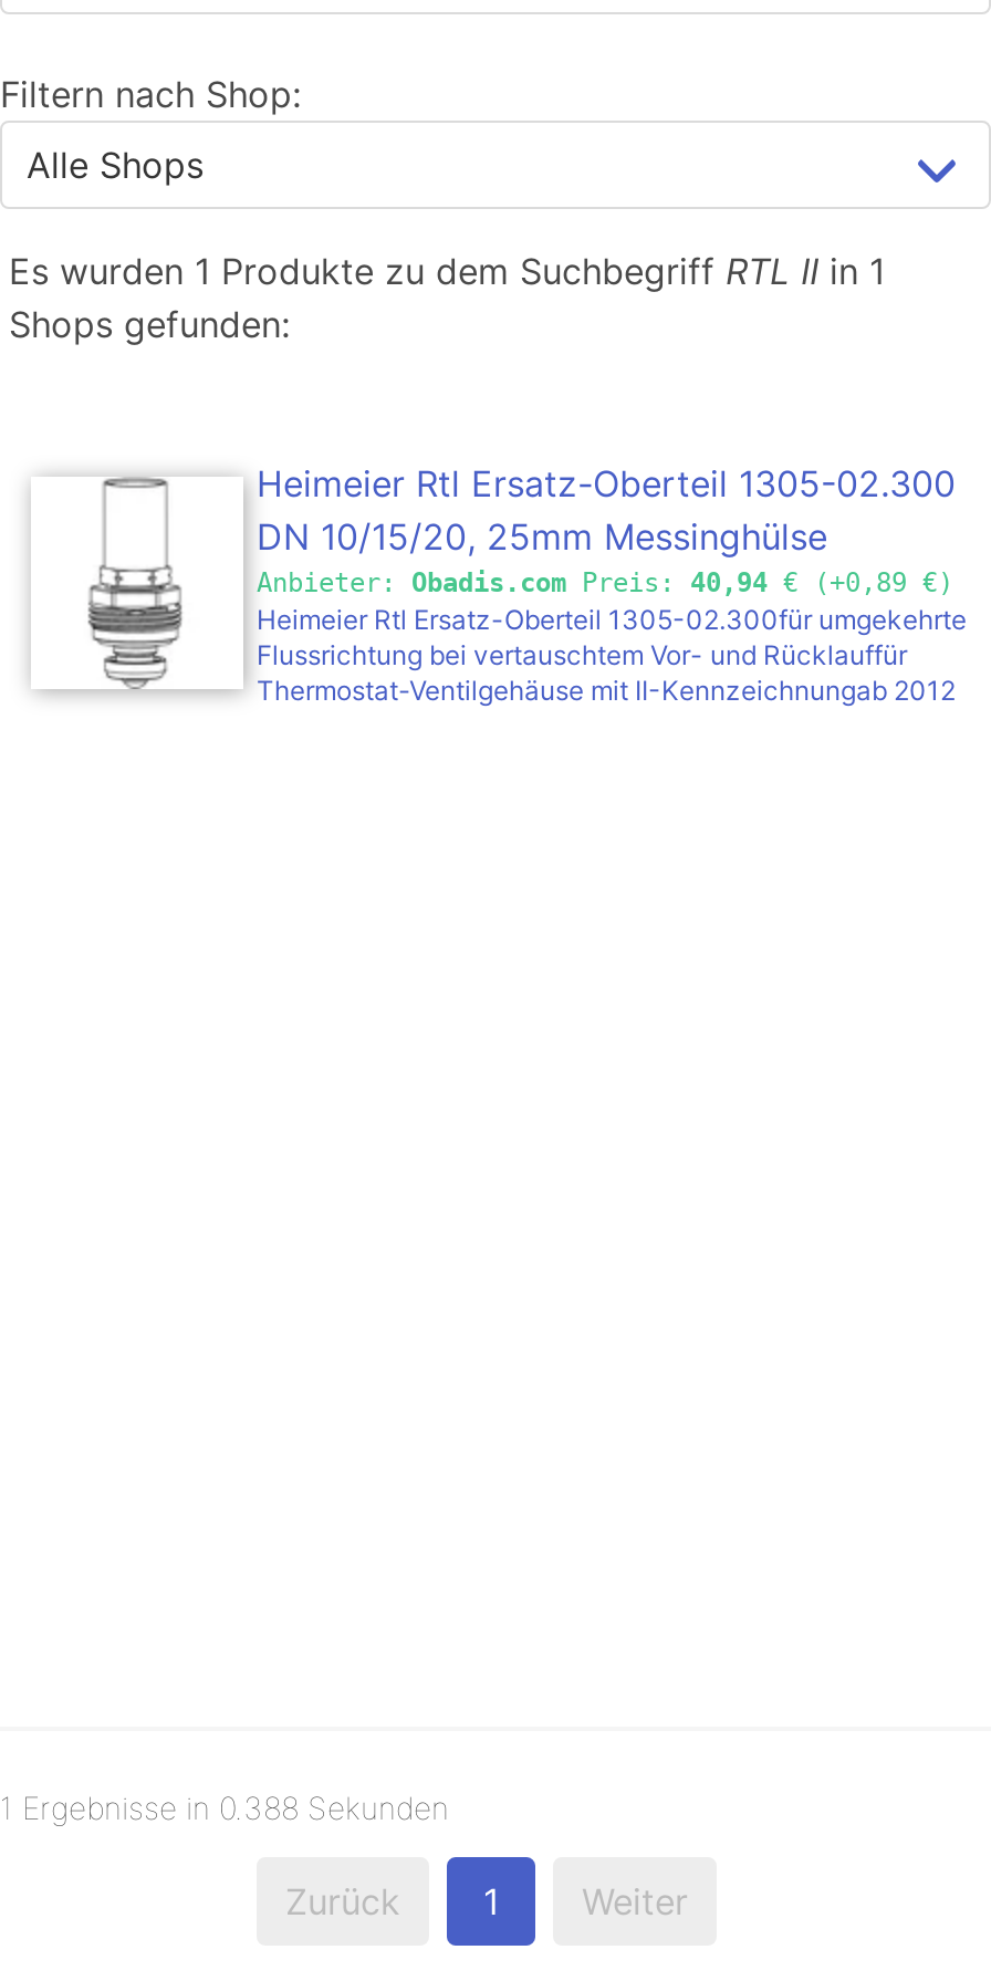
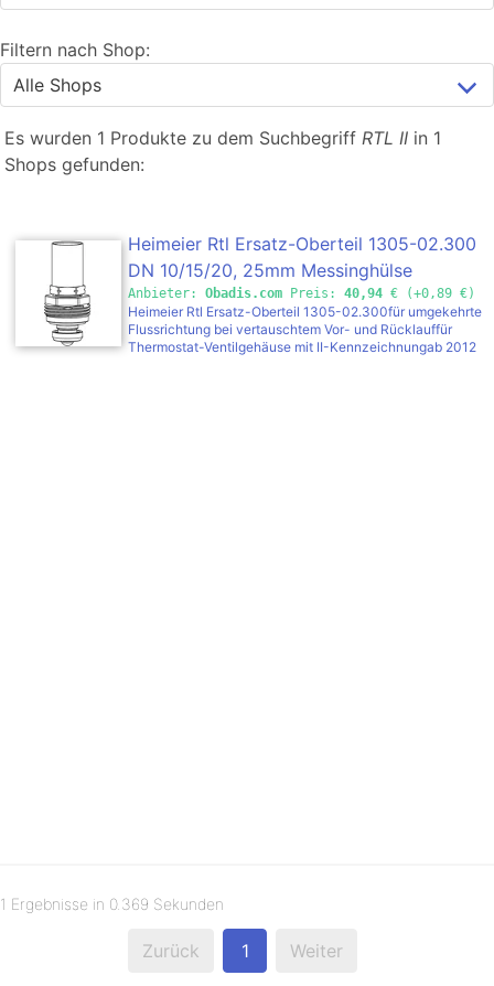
- 1 Ergebnisse in 0.388 Sekunden
+ 1 Ergebnisse in 0.369 Sekunden
